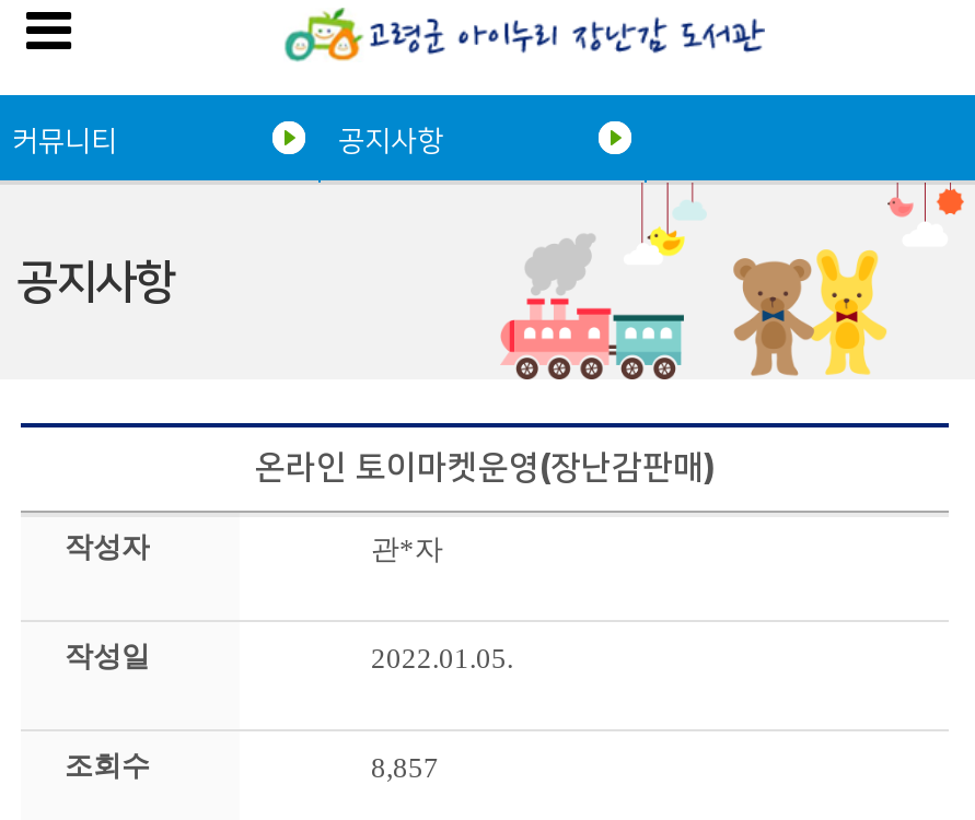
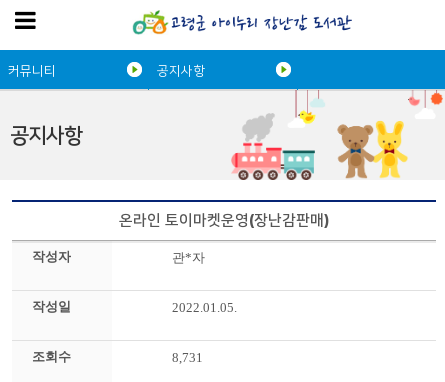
- 8,857
+ 8,731
